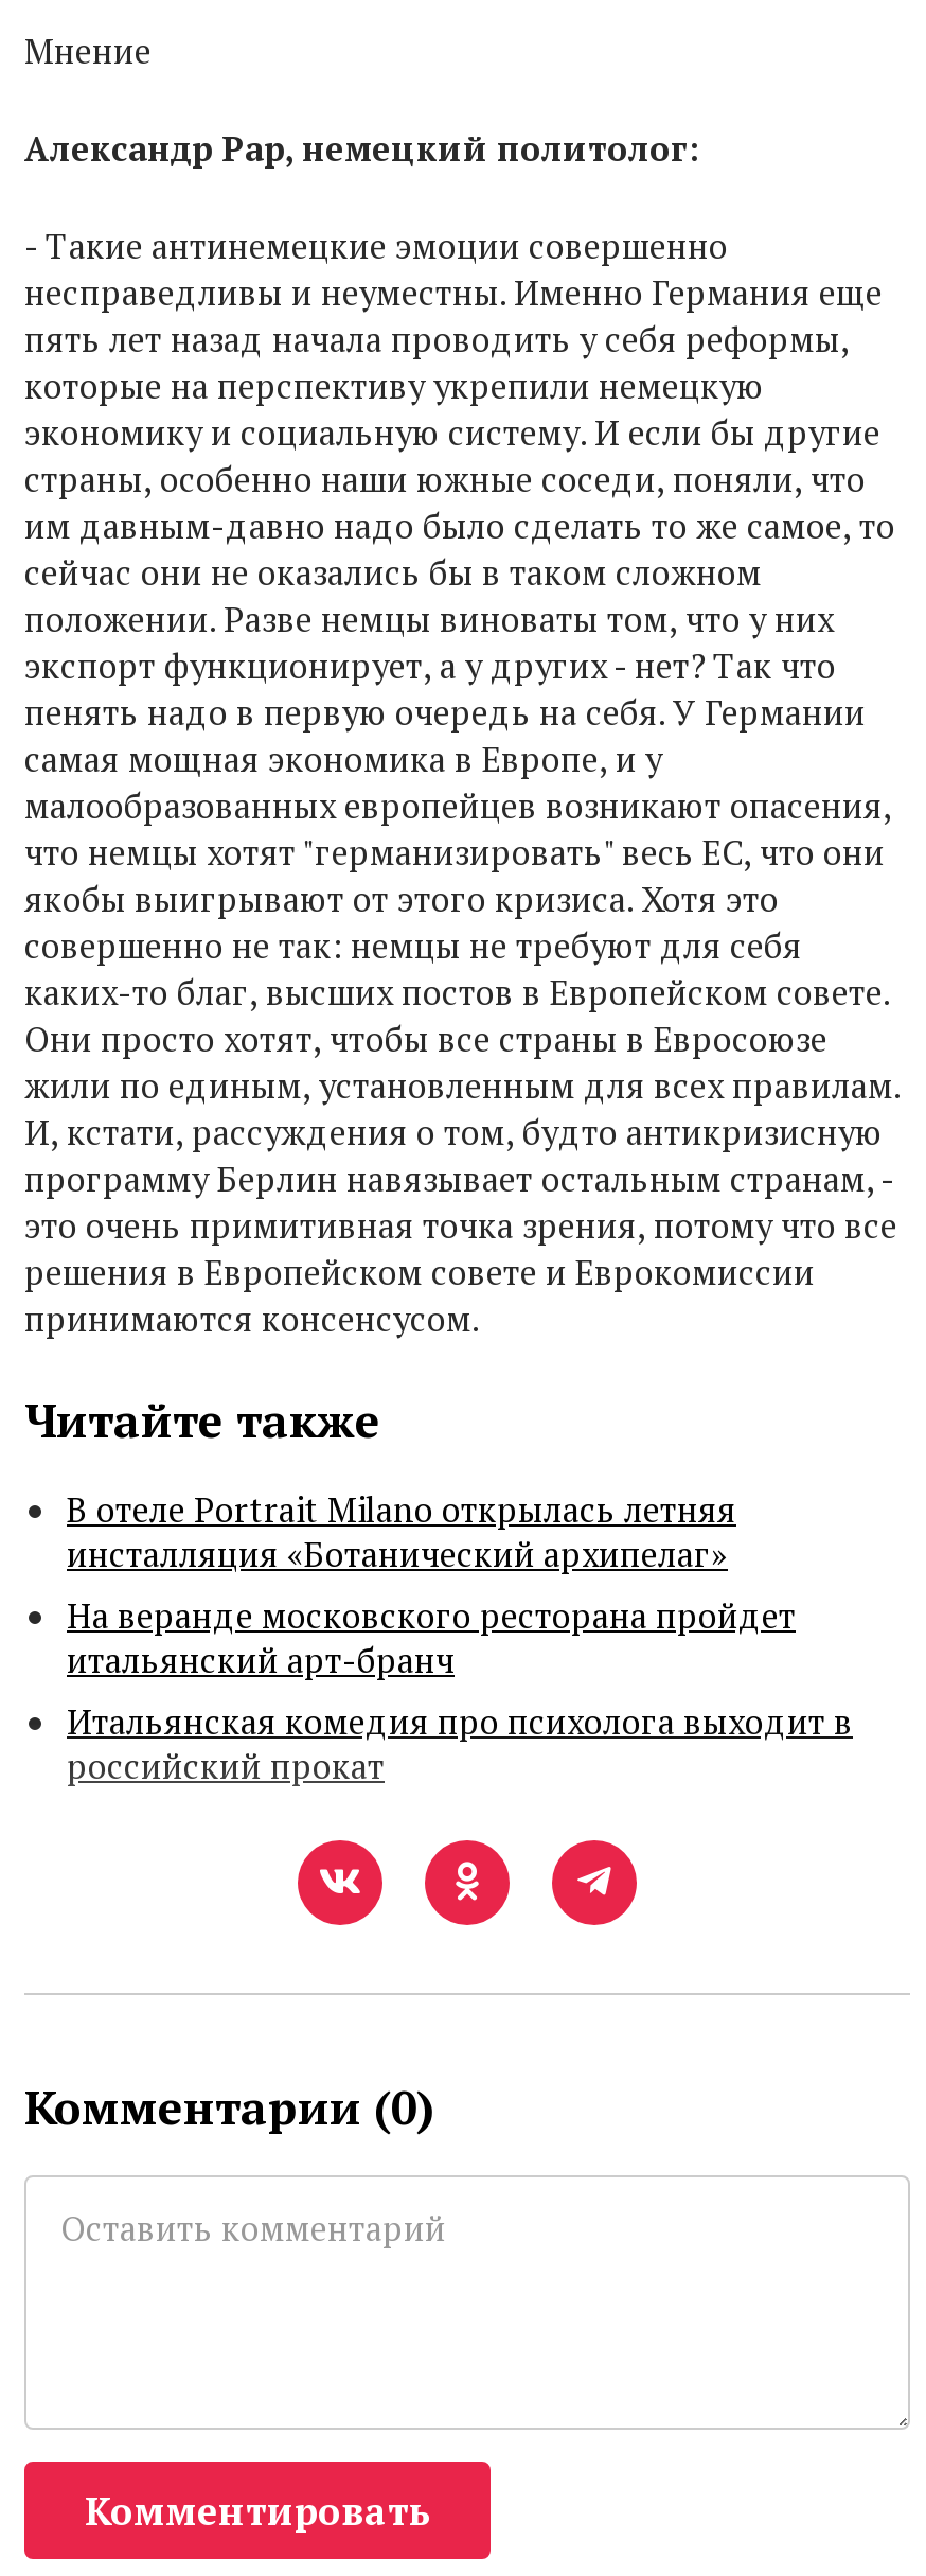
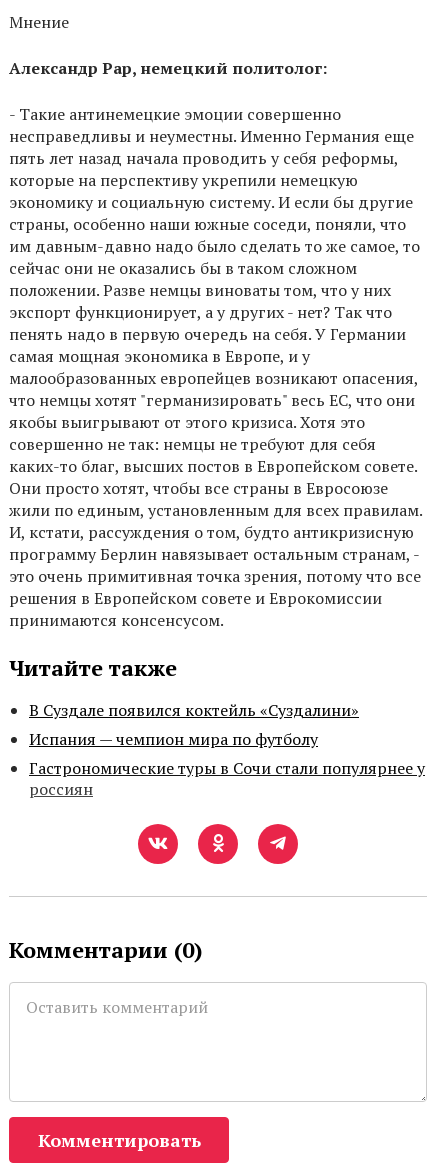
- В отеле Portrait Milano открылась летняя
- инсталляция «Ботанический архипелаг»
- На веранде московского ресторана пройдет
- итальянский арт-бранч
- Итальянская комедия про психолога выходит в
- российский прокат
+ В Суздале появился коктейль «Суздалини»
+ Испания — чемпион мира по футболу
+ Гастрономические туры в Сочи стали популярнее у
+ россиян
